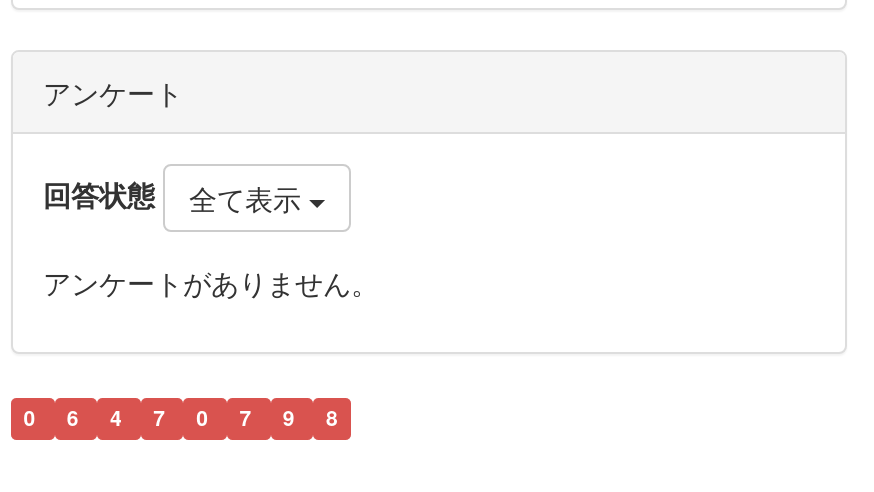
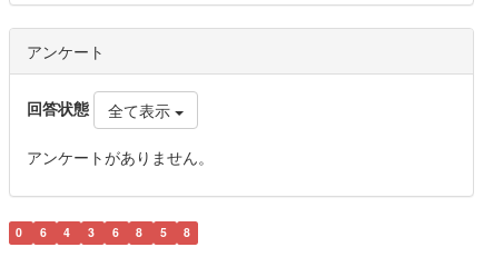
- 7
+ 3

- 0
+ 6

- 7
+ 8

- 9
+ 5
